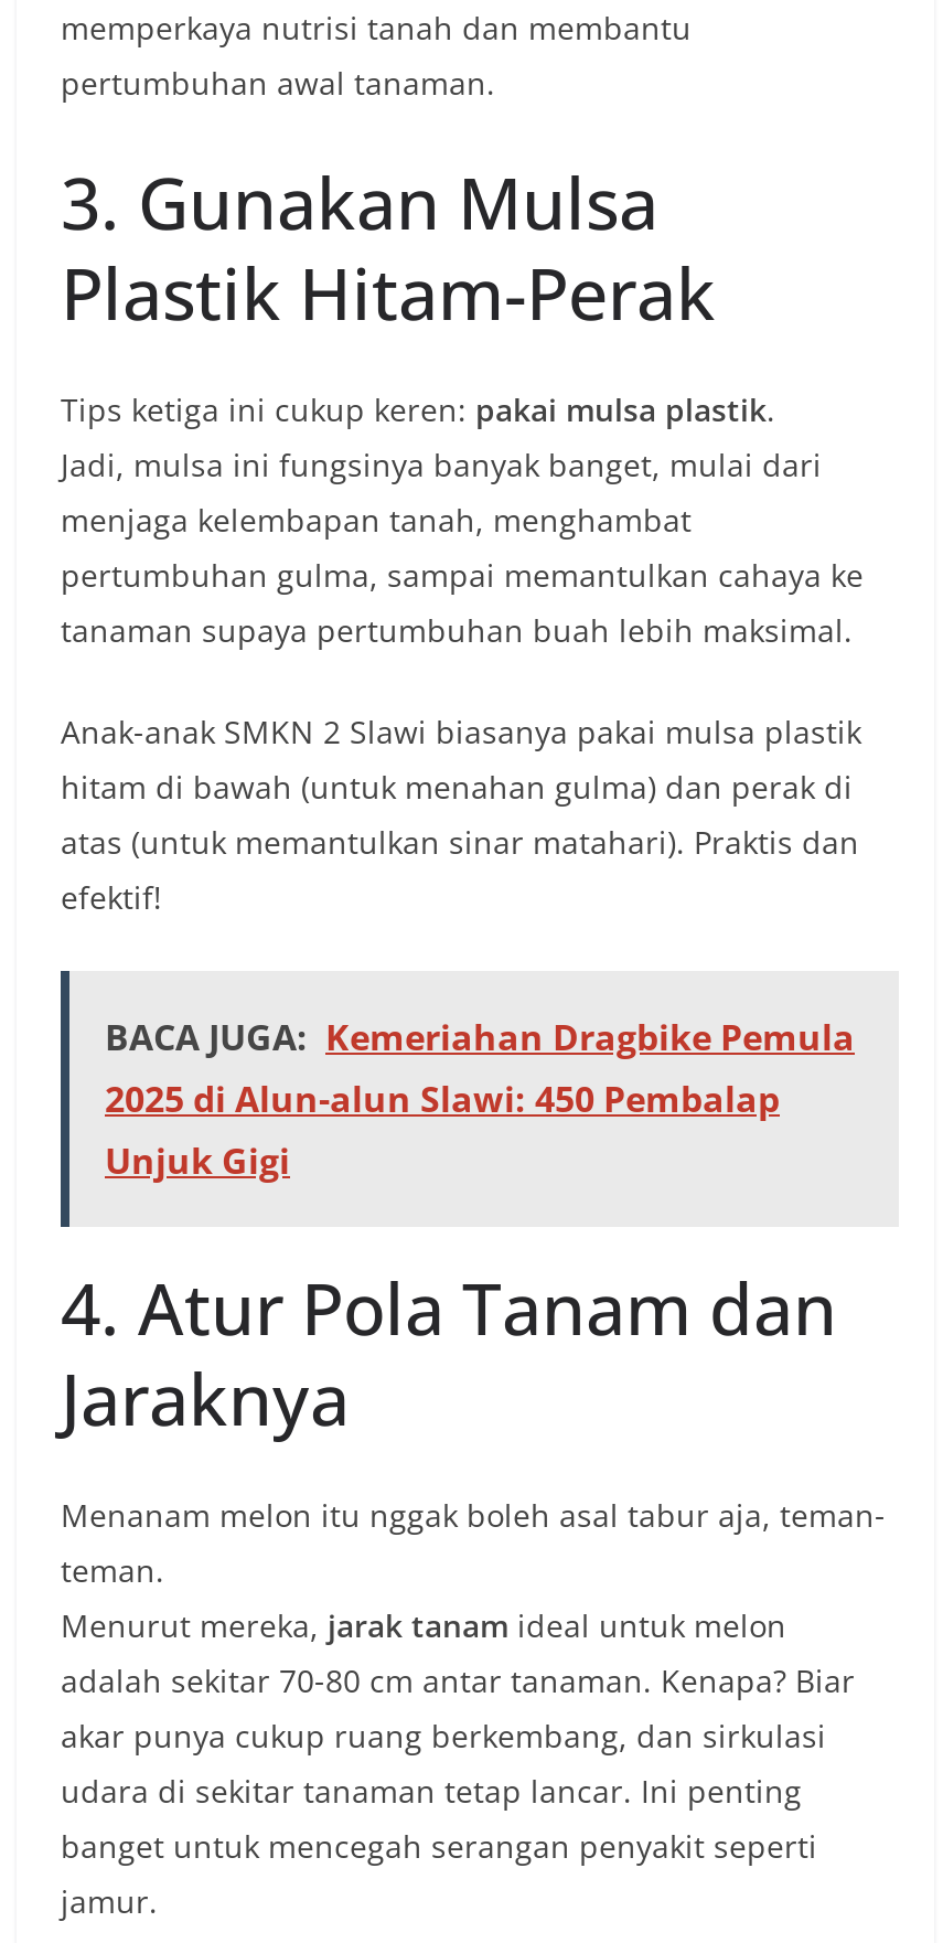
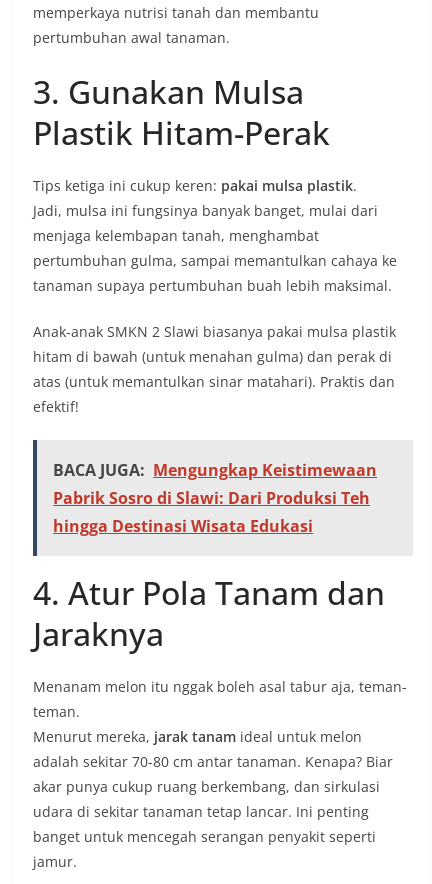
- BACA JUGA: Kemeriahan Dragbike Pemula
- 2025 di Alun-alun Slawi: 450 Pembalap
- Unjuk Gigi
+ BACA JUGA: Mengungkap Keistimewaan
+ Pabrik Sosro di Slawi: Dari Produksi Teh
+ hingga Destinasi Wisata Edukasi
